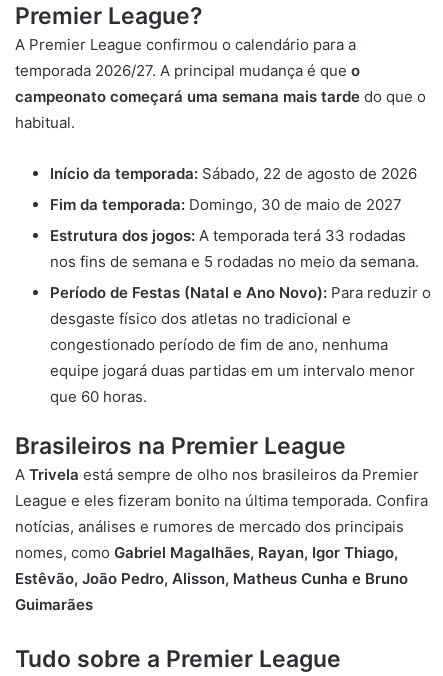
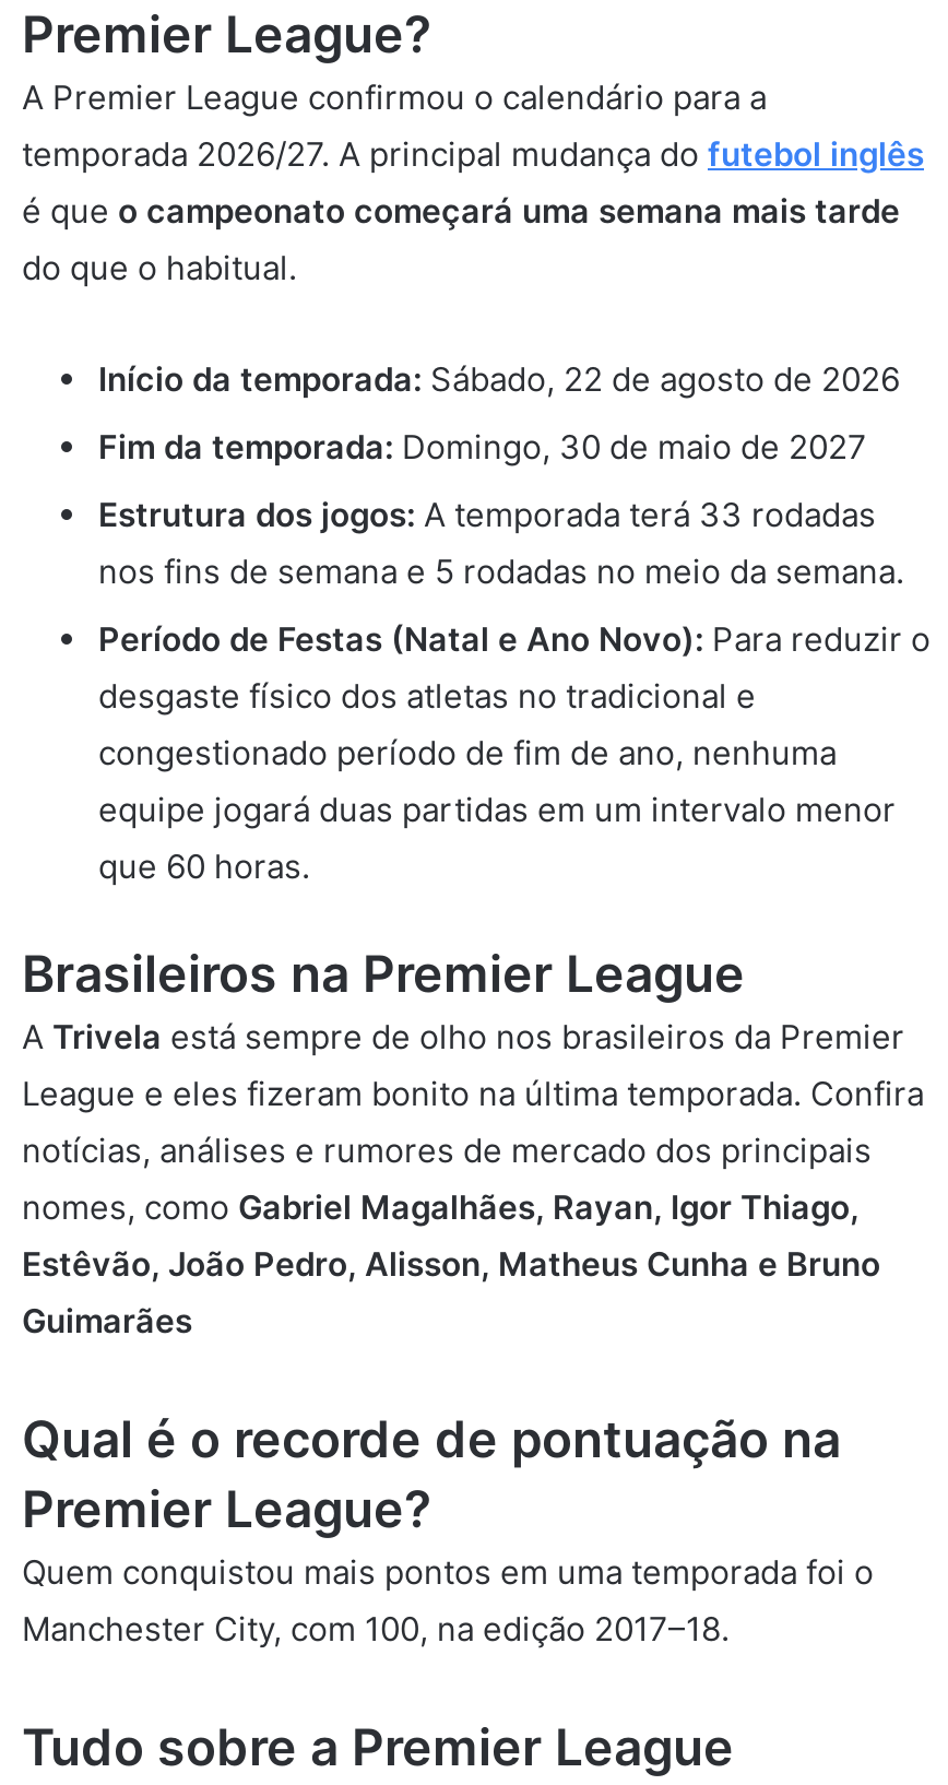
- temporada 2026/27. A principal mudança é que o
- campeonato começará uma semana mais tarde do que o
- habitual.
+ temporada 2026/27. A principal mudança do futebol inglês
+ é que o campeonato começará uma semana mais tarde
+ do que o habitual.

+ Qual é o recorde de pontuação na
+ Premier League?
+ Quem conquistou mais pontos em uma temporada foi o
+ Manchester City, com 100, na edição 2017–18.
